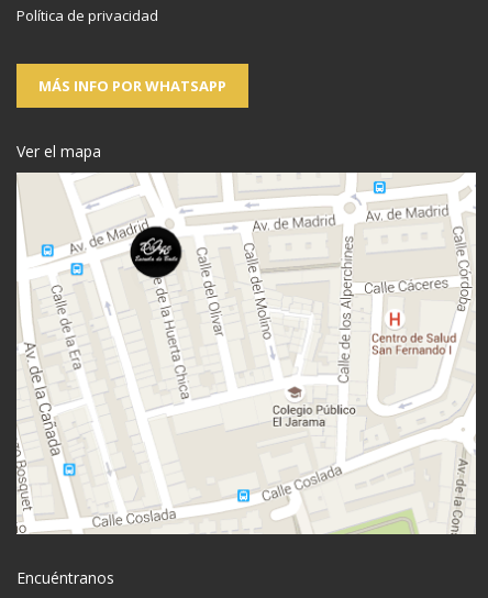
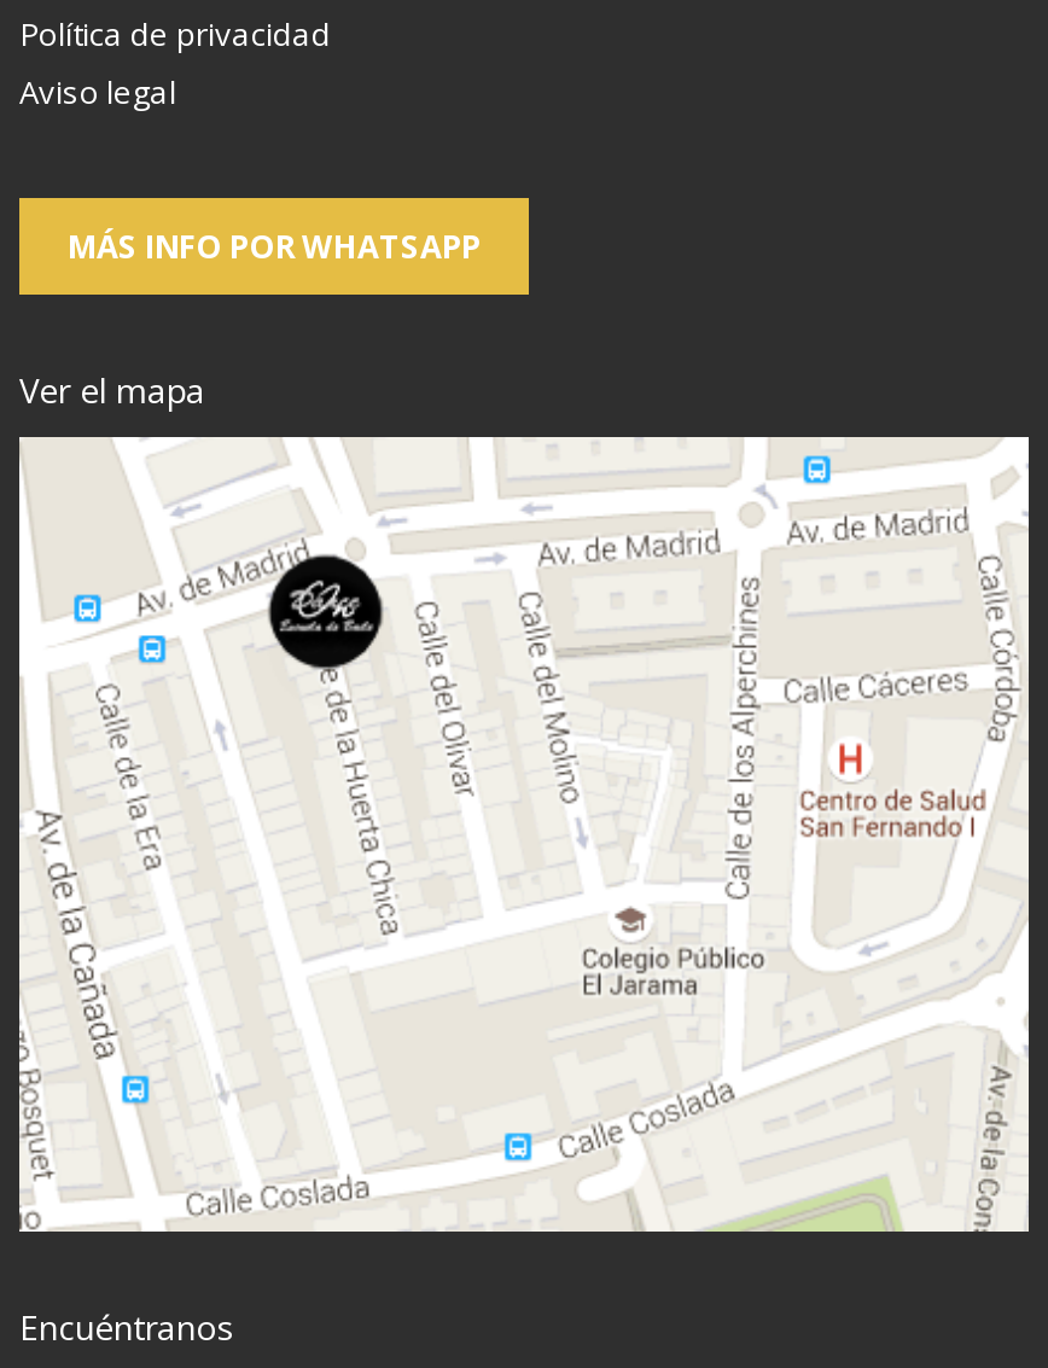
+ Aviso legal
